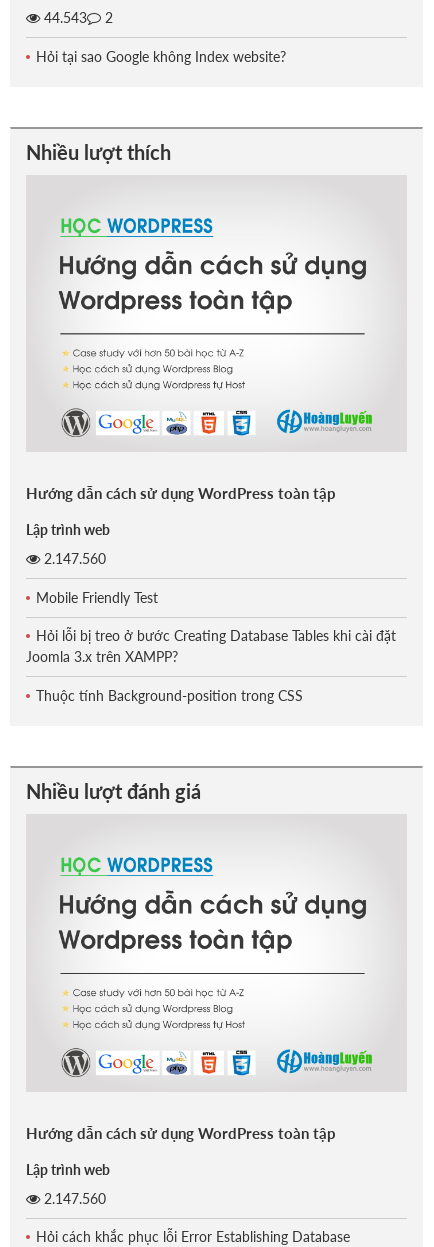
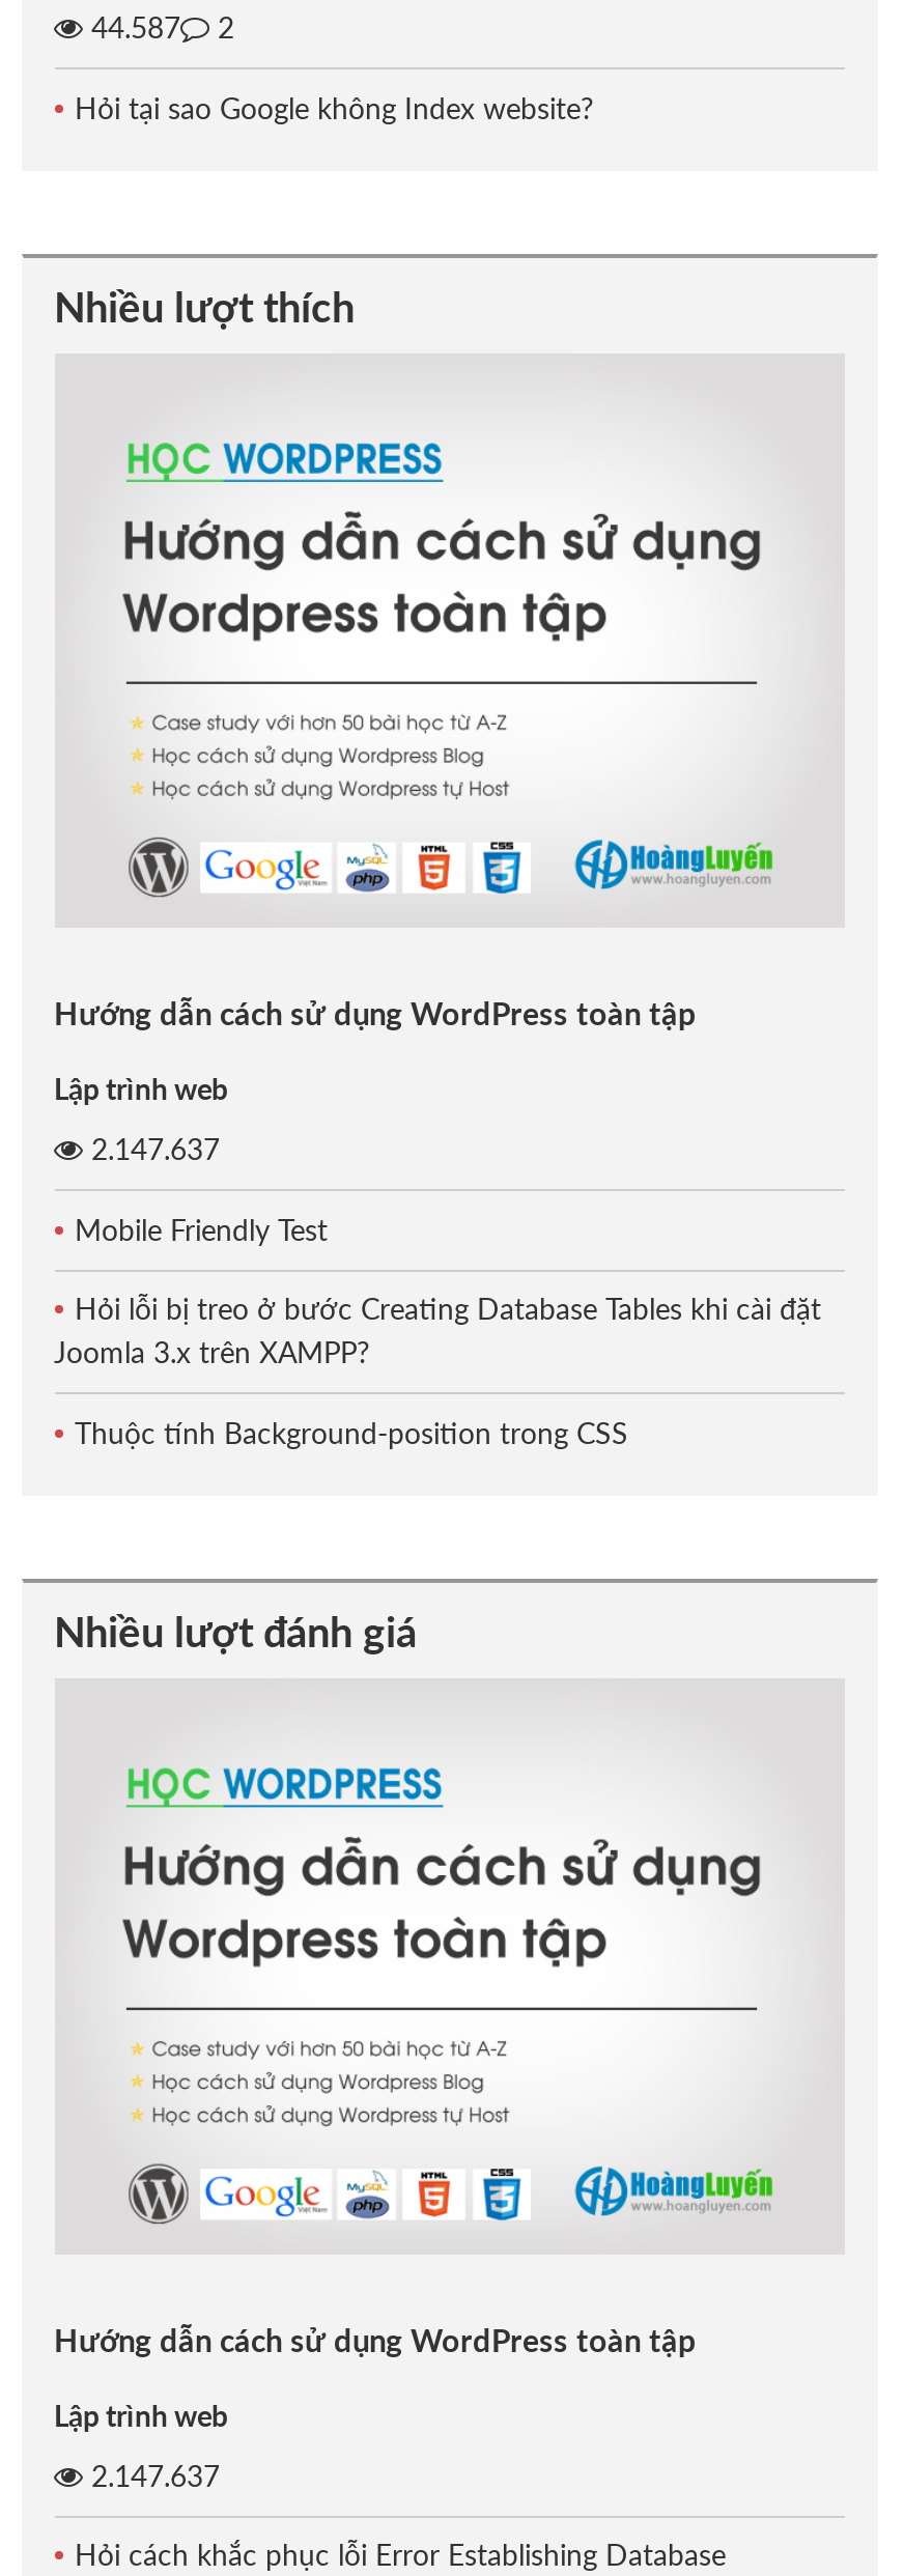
- 44.543 2
+ 44.587 2

- 2.147.560
+ 2.147.637

- 2.147.560
+ 2.147.637
